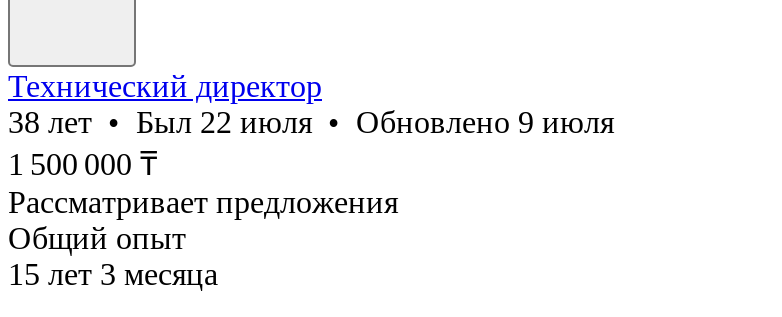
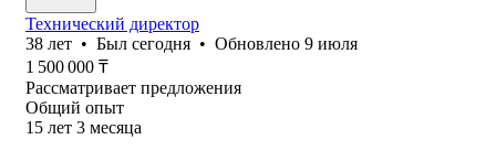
- 38 лет • Был 22 июля • Обновлено 9 июля
+ 38 лет • Был сегодня • Обновлено 9 июля
